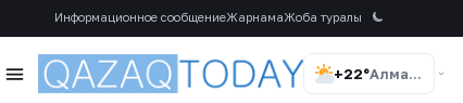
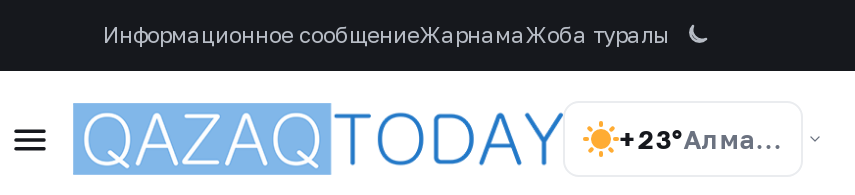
- +22°
+ +23°
